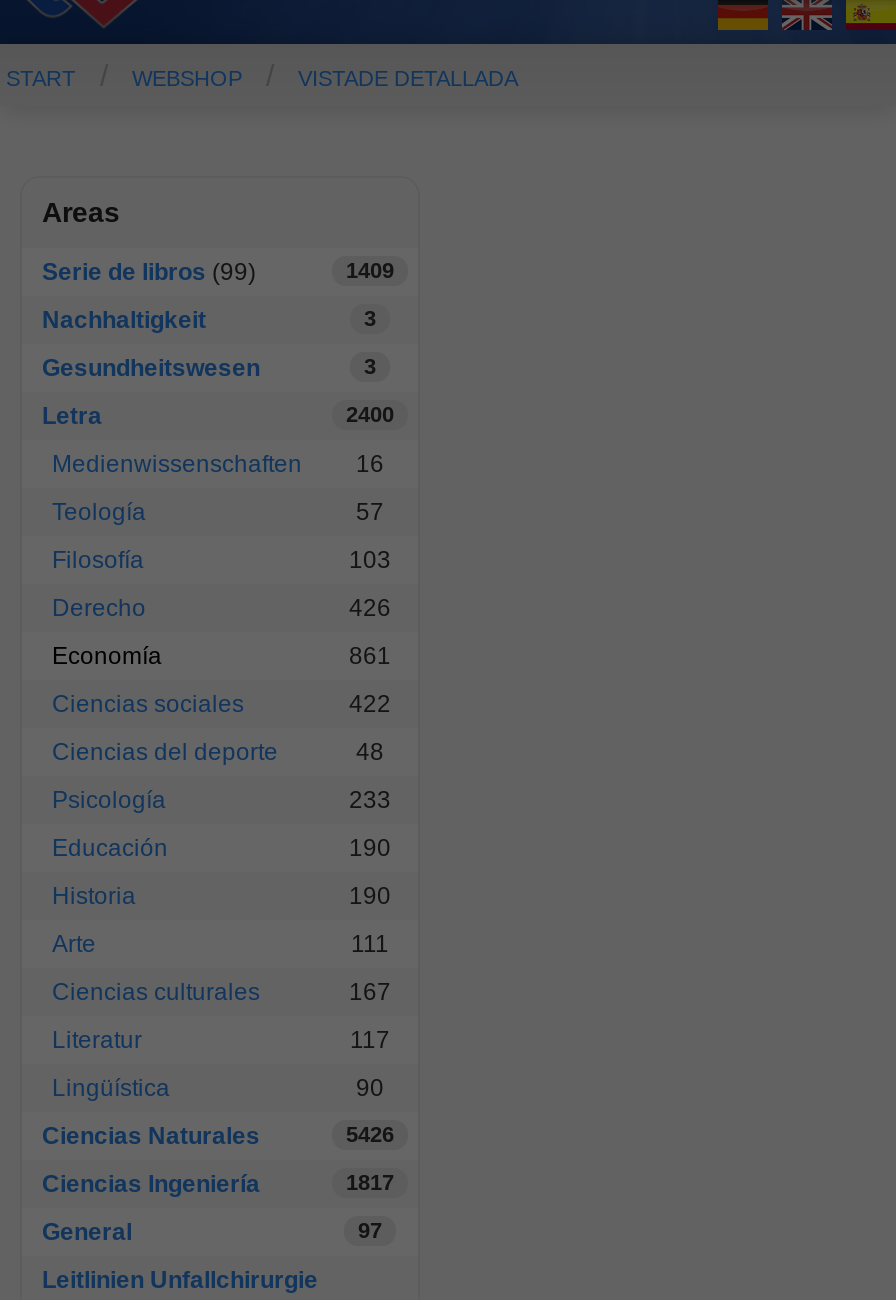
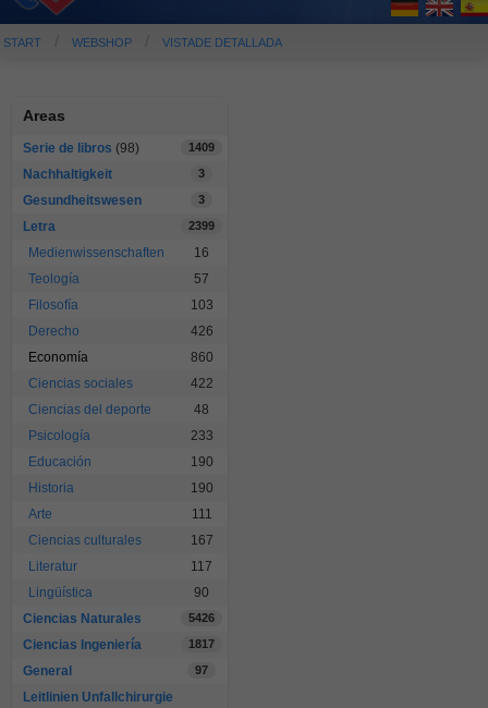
- Serie de libros (99)
+ Serie de libros (98)

- 2400
+ 2399

- 861
+ 860
